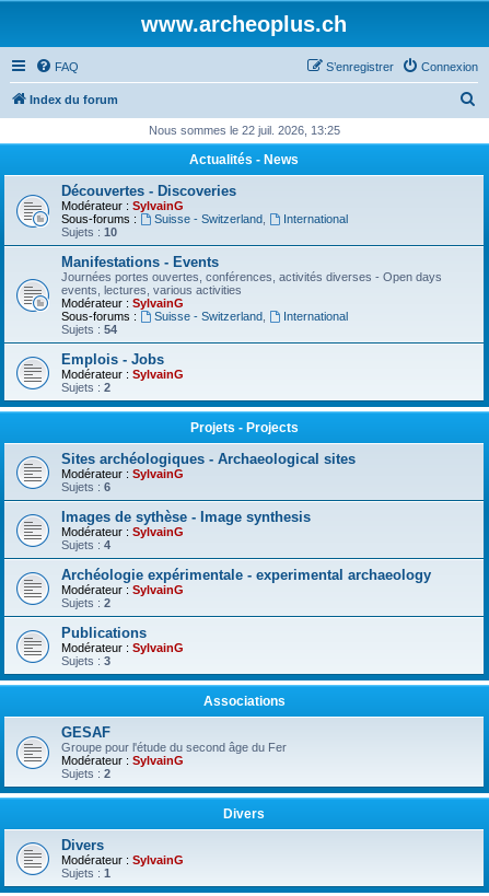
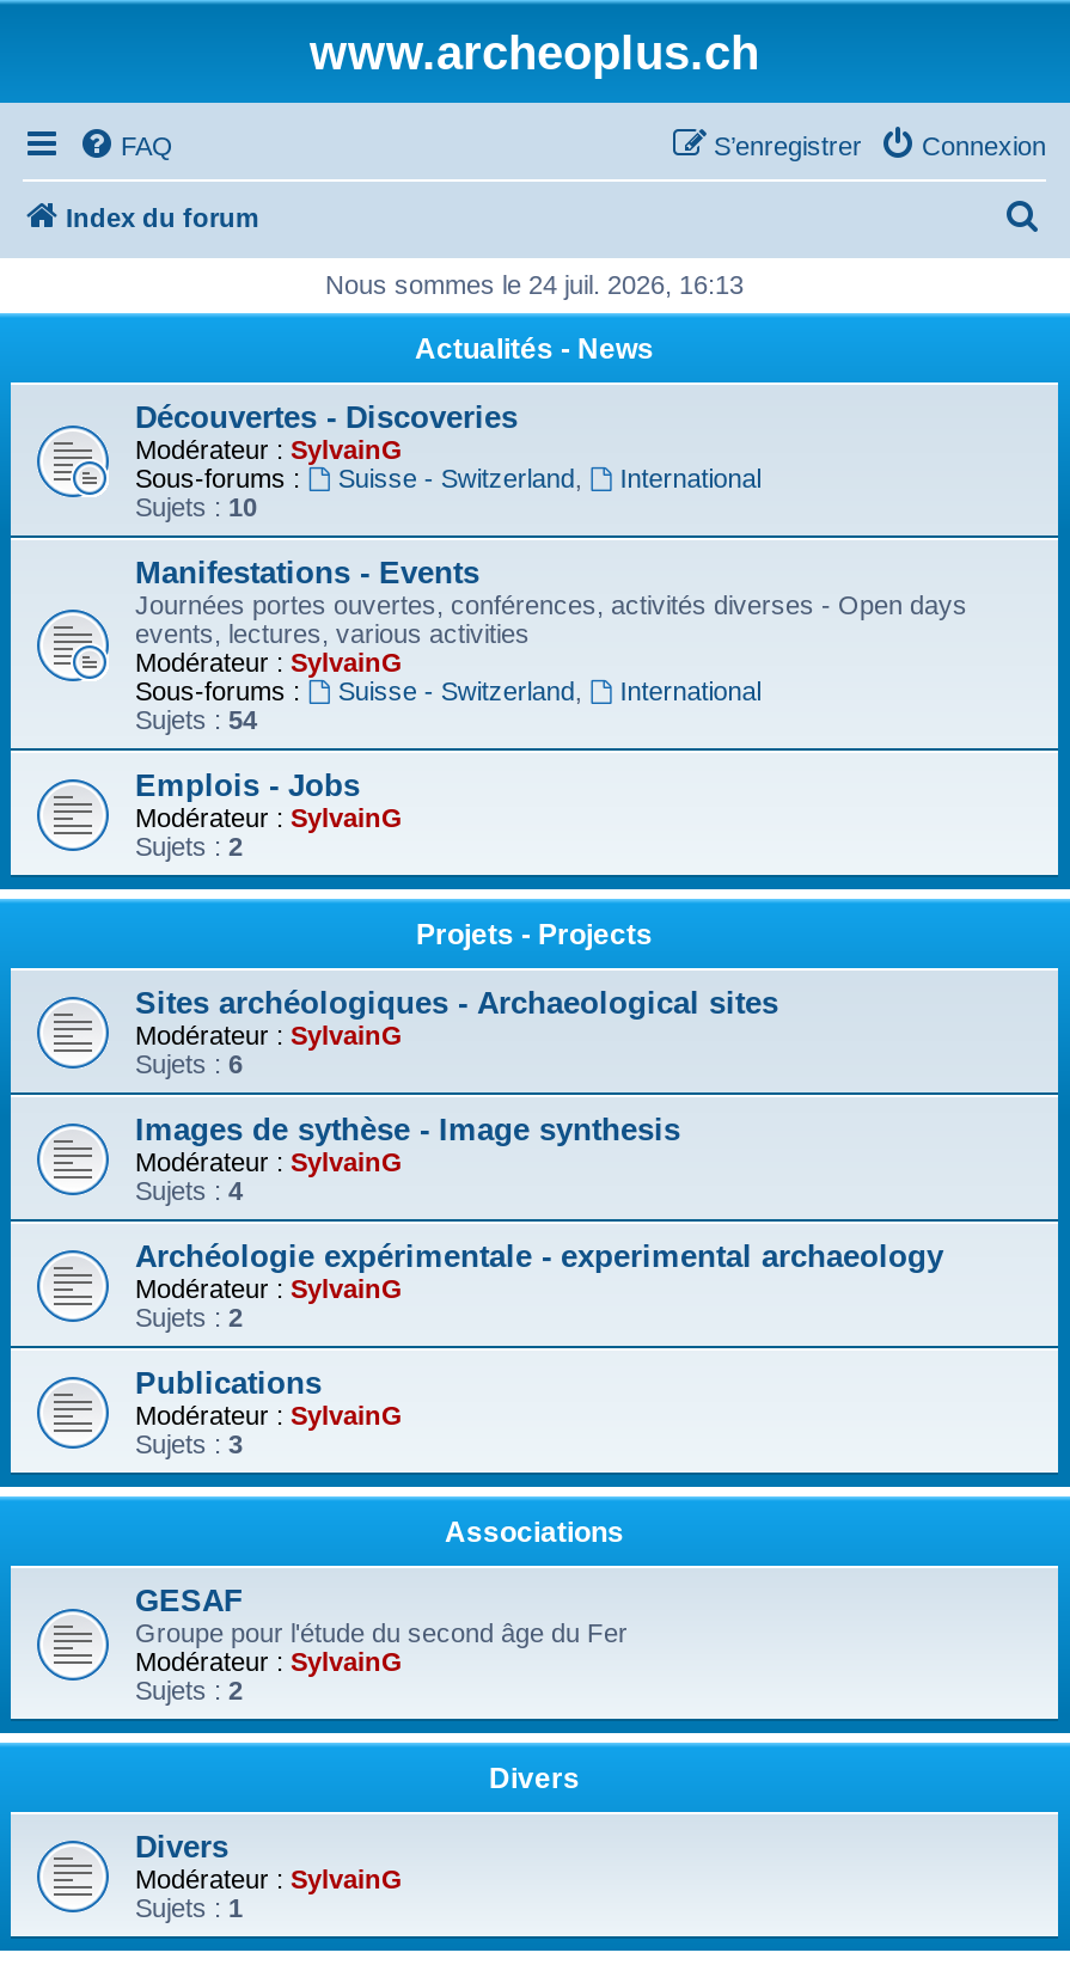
- Nous sommes le 22 juil. 2026, 13:25
+ Nous sommes le 24 juil. 2026, 16:13
